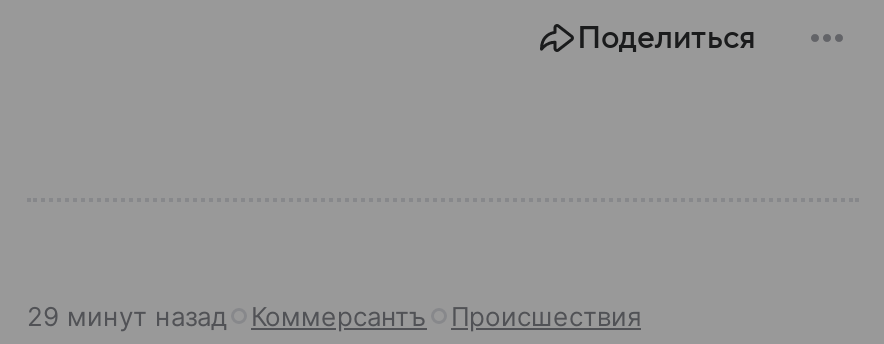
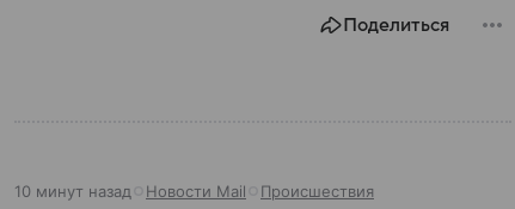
- 29 минут назад
- Коммерсантъ
+ 10 минут назад
+ Новости Mail
